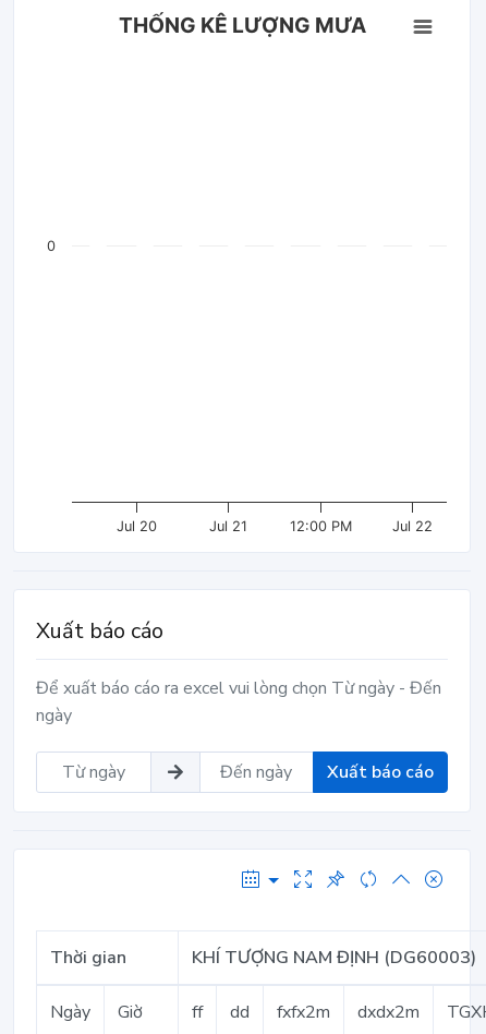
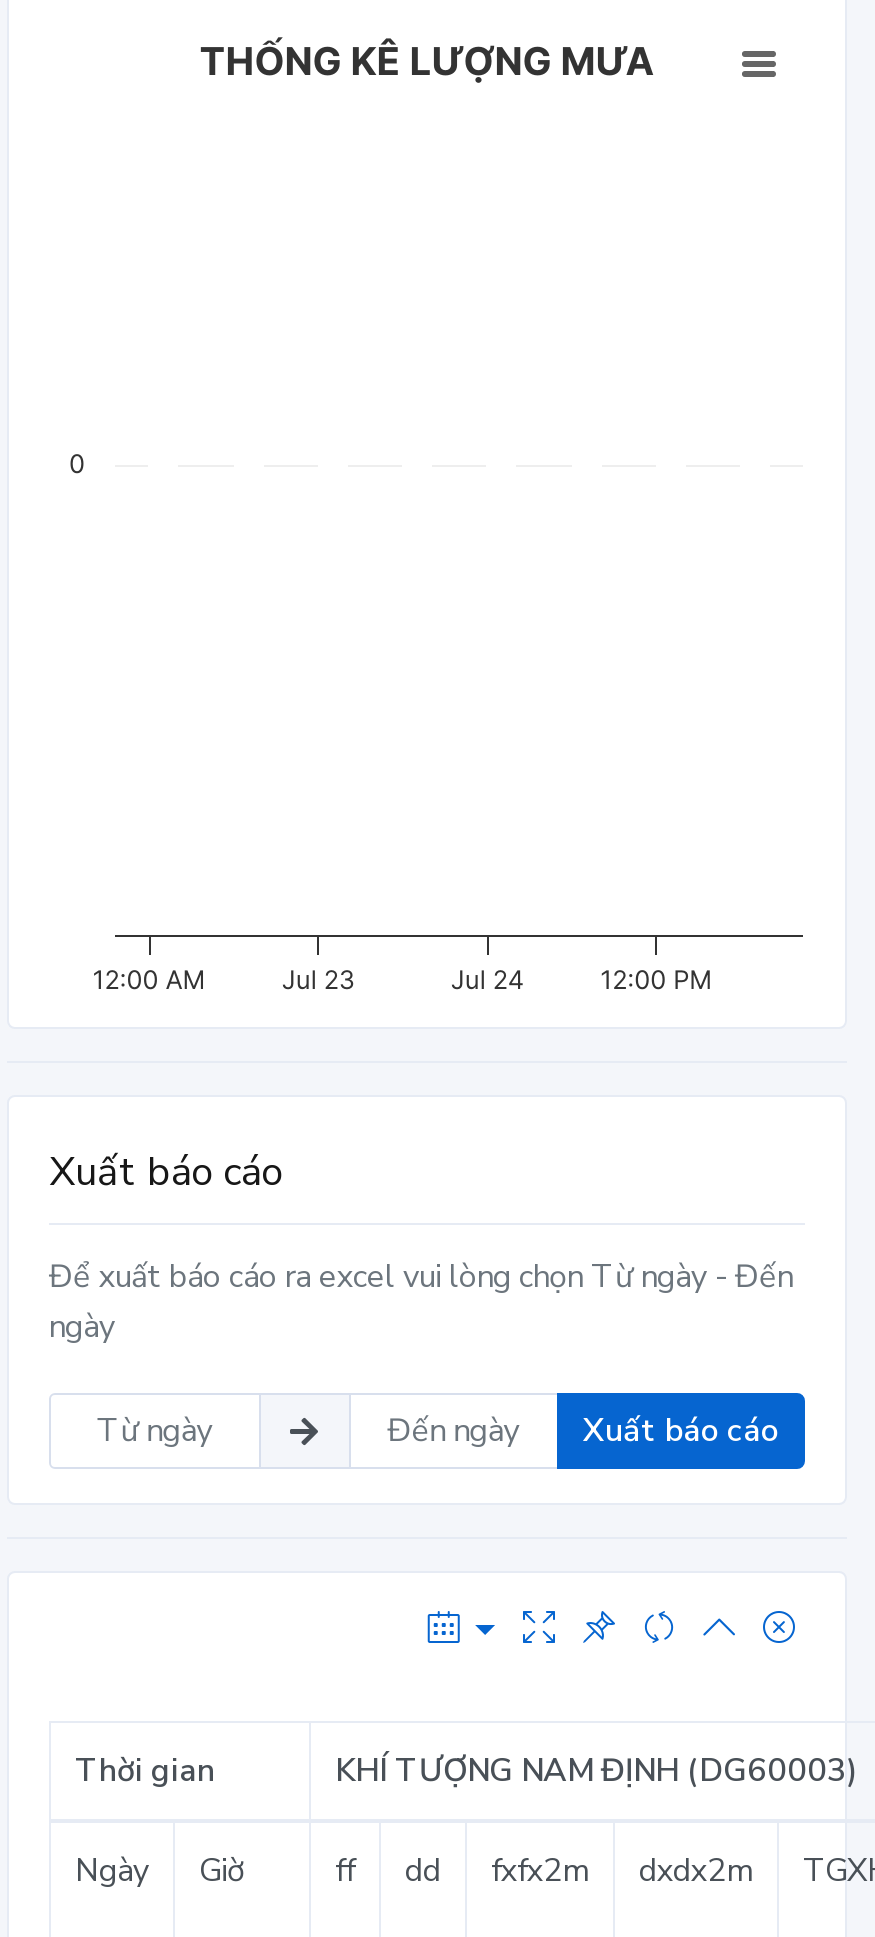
- Jul 20
- Jul 21
+ 12:00 AM
+ Jul 23
+ Jul 24

- Jul 22
